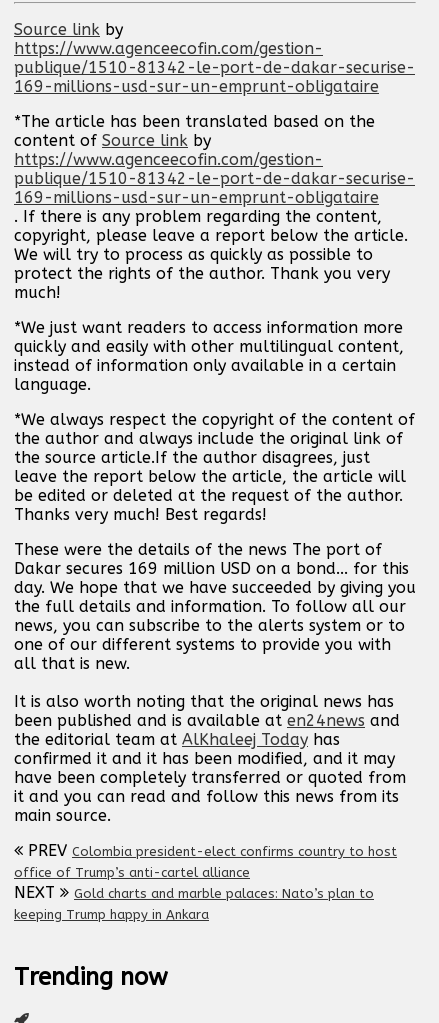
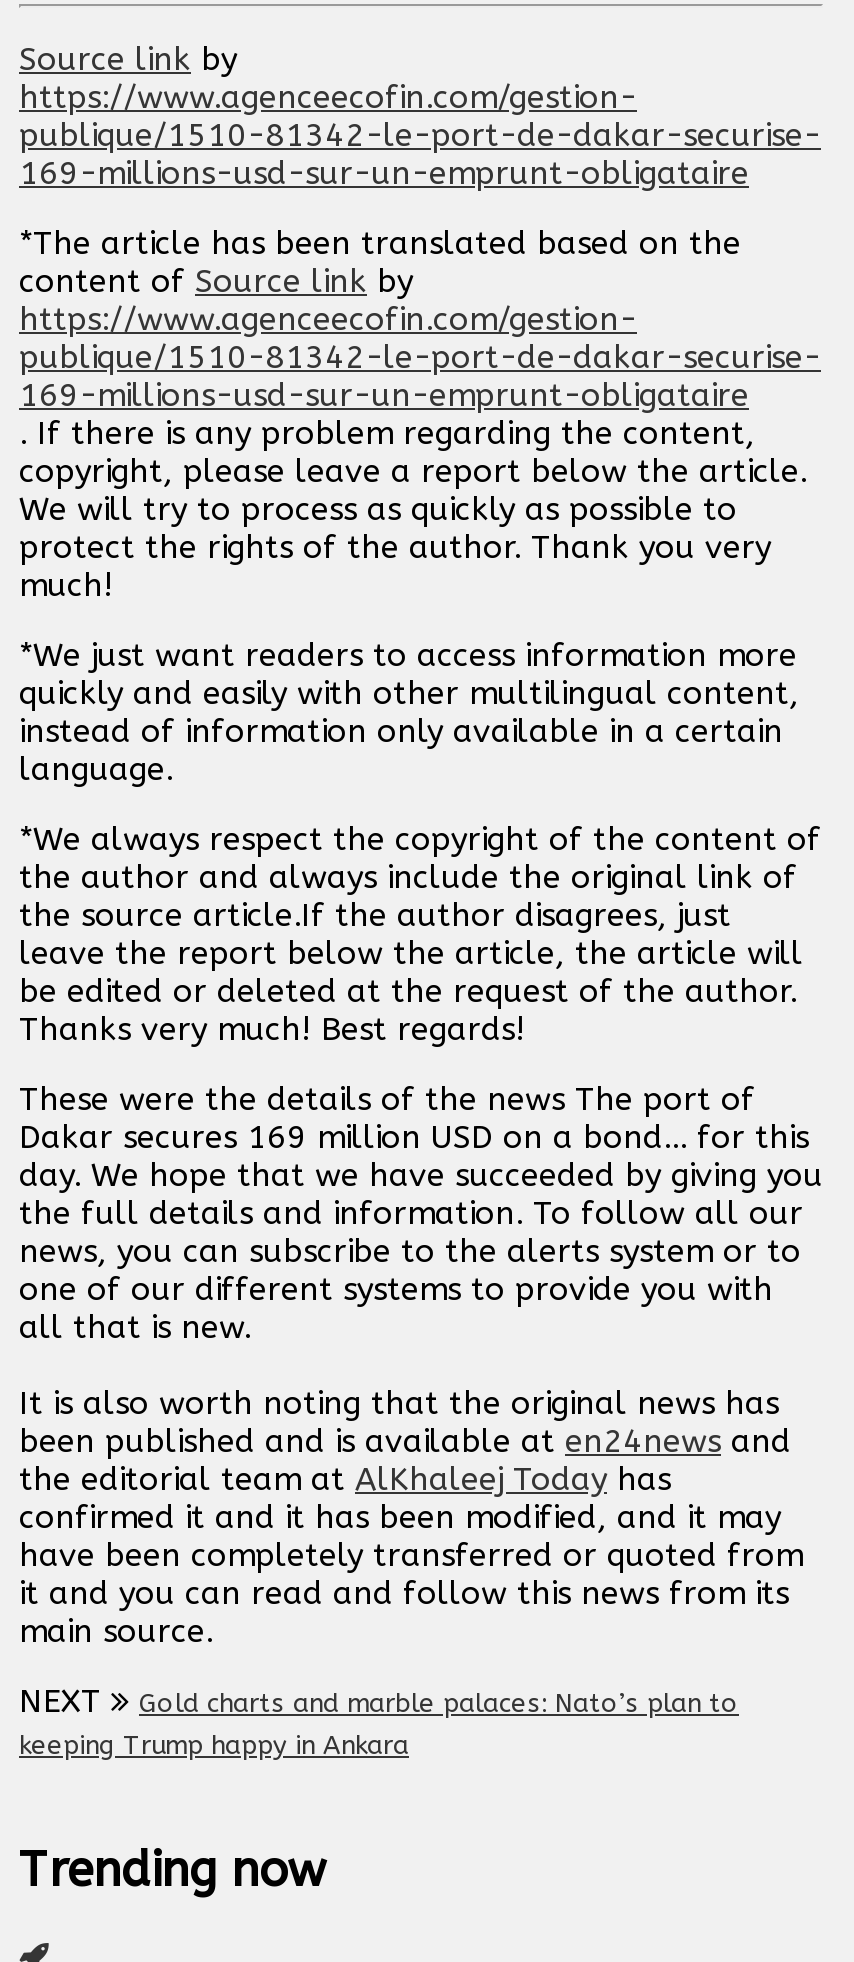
- PREV Colombia president-elect confirms country to host
- office of Trump’s anti-cartel alliance
